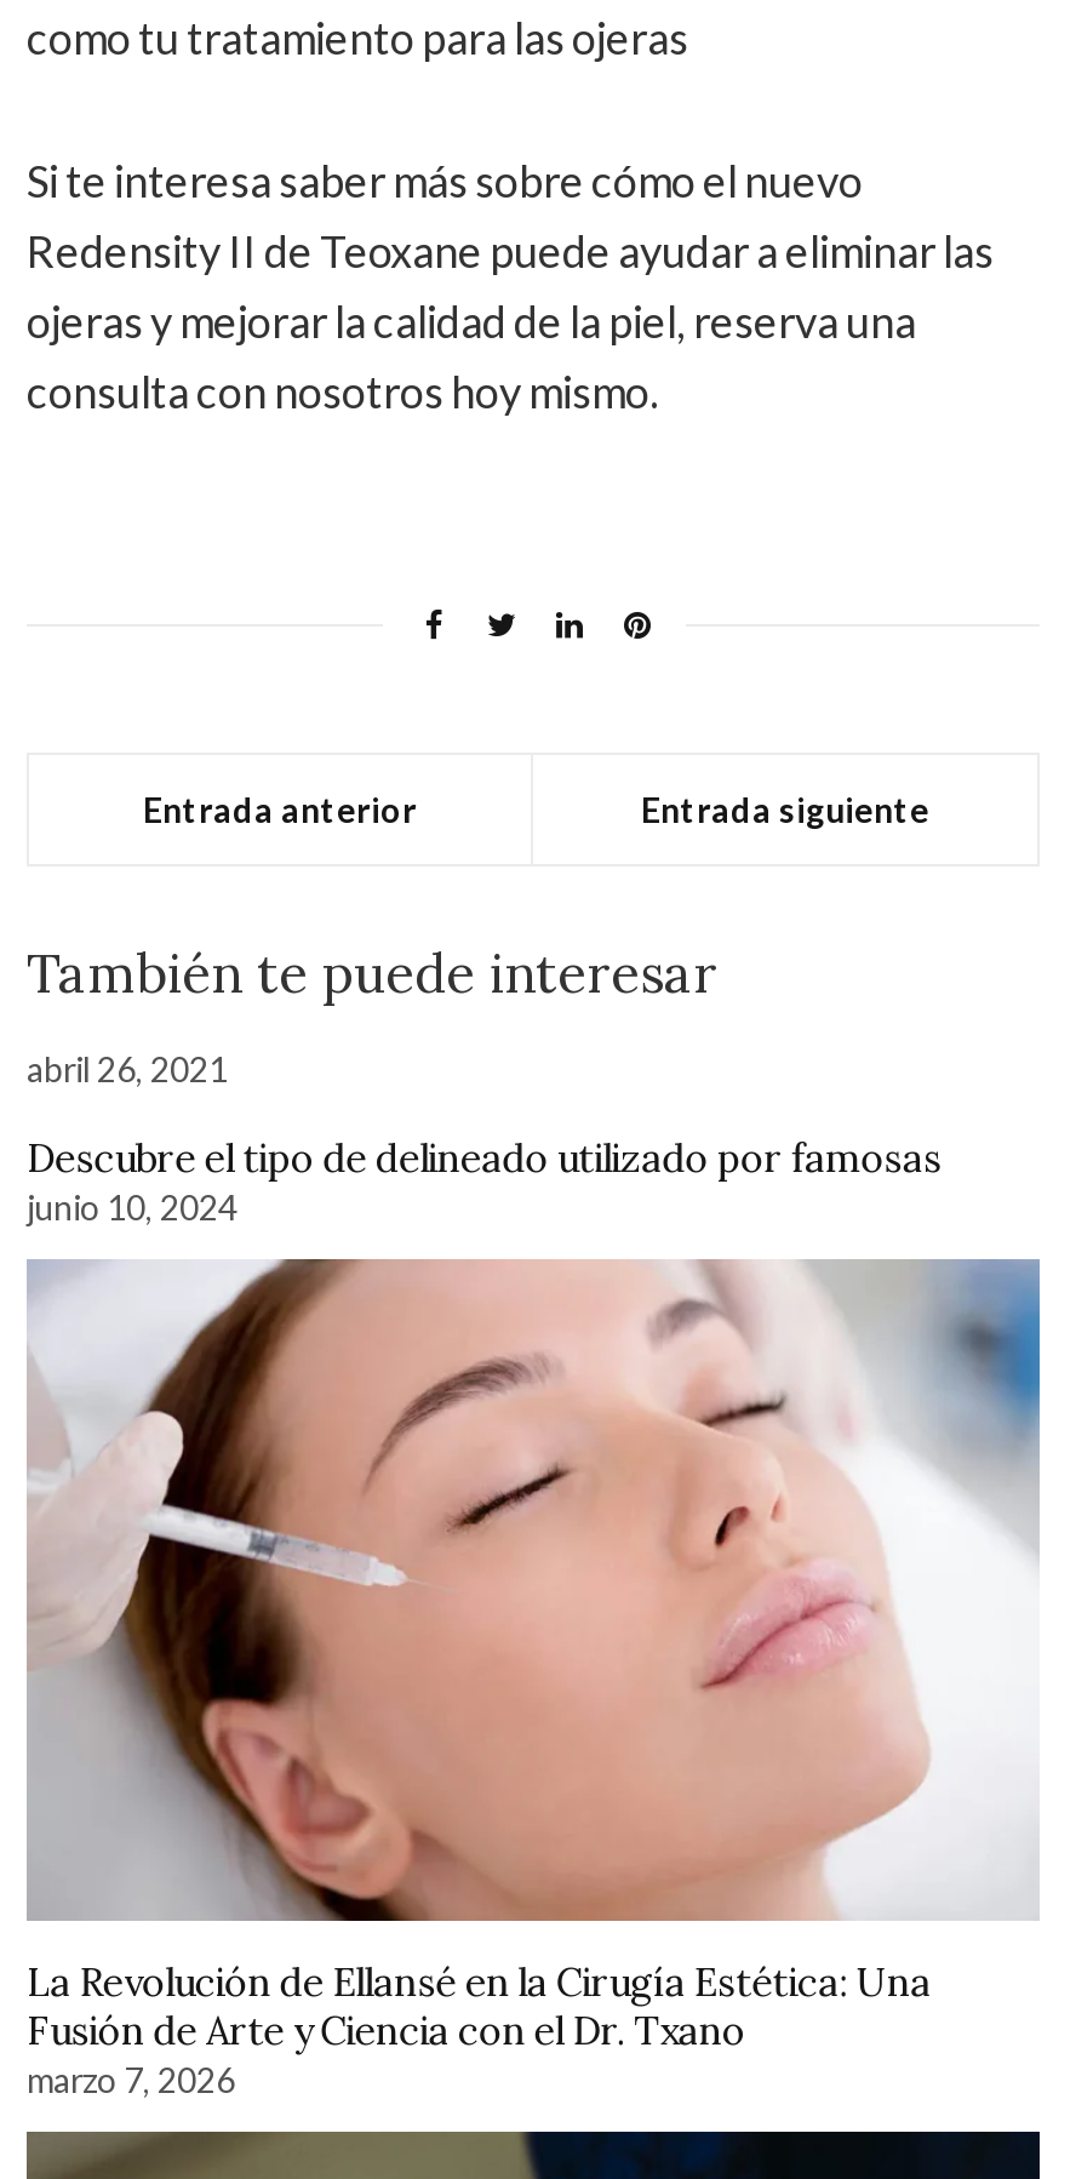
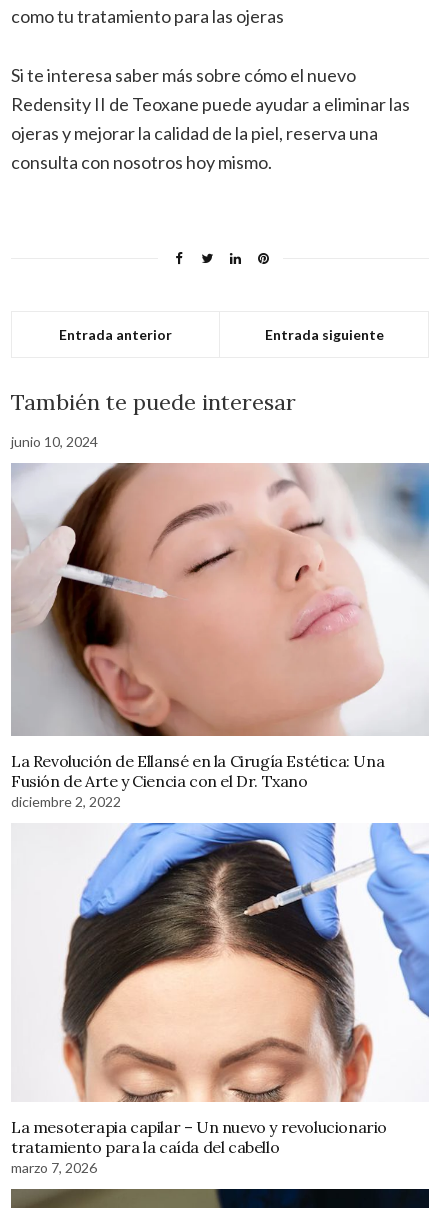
- abril 26, 2021
- Descubre el tipo de delineado utilizado por famosas

moved up: [image] | junio 10, 2024 | La Revolución de Ellansé en la Cirugía Estética: Una | Fusión de Arte y Ciencia con el Dr. Txano

+ diciembre 2, 2022

+ [image]
+ La mesoterapia capilar – Un nuevo y revolucionario
+ tratamiento para la caída del cabello
